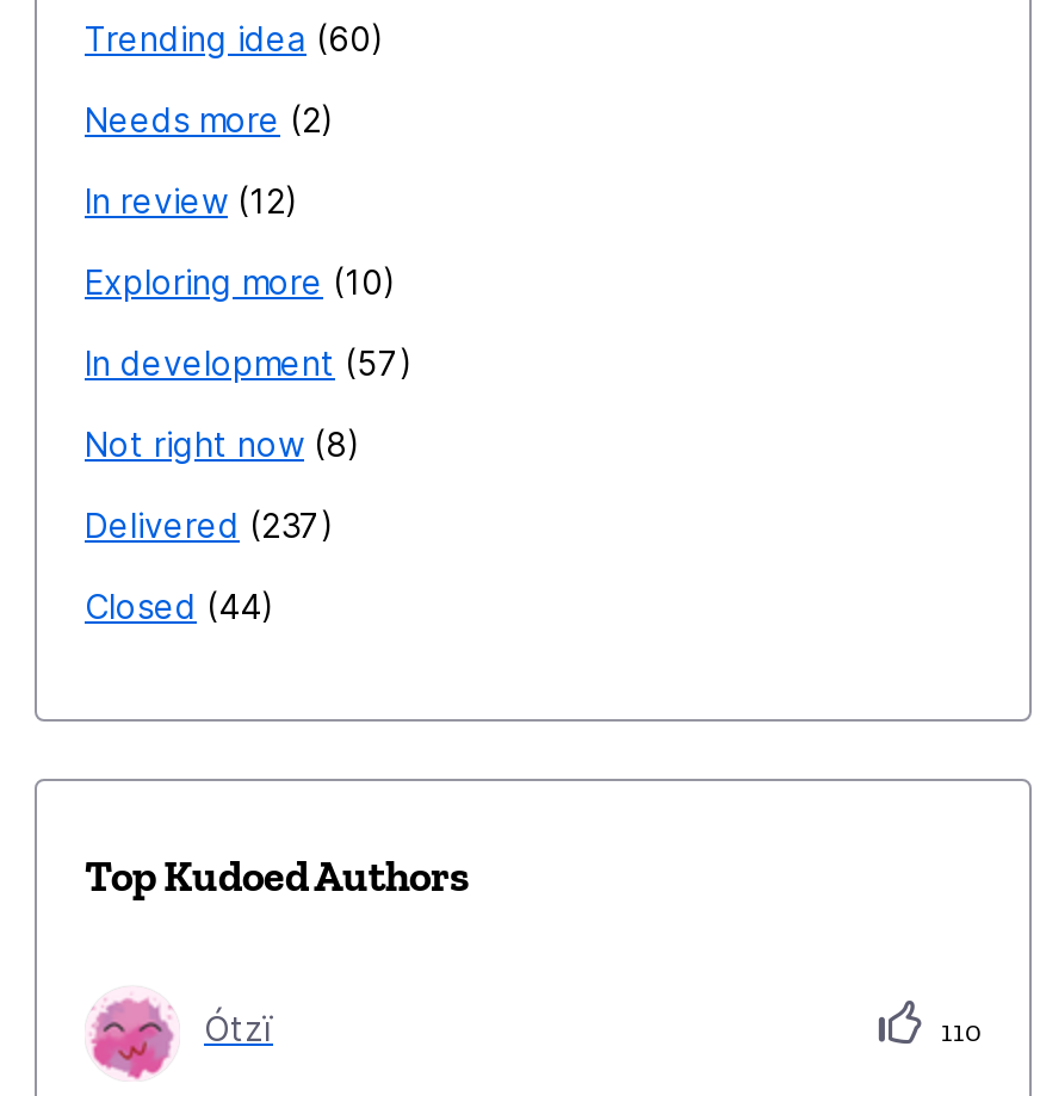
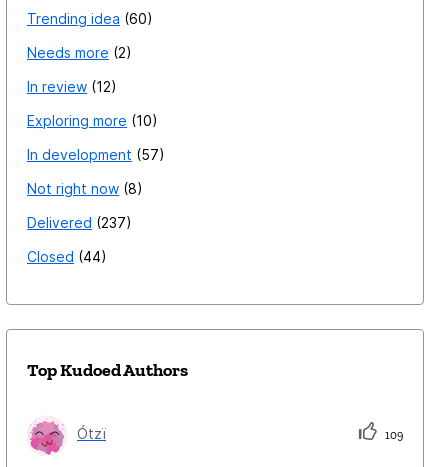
- 110
+ 109
